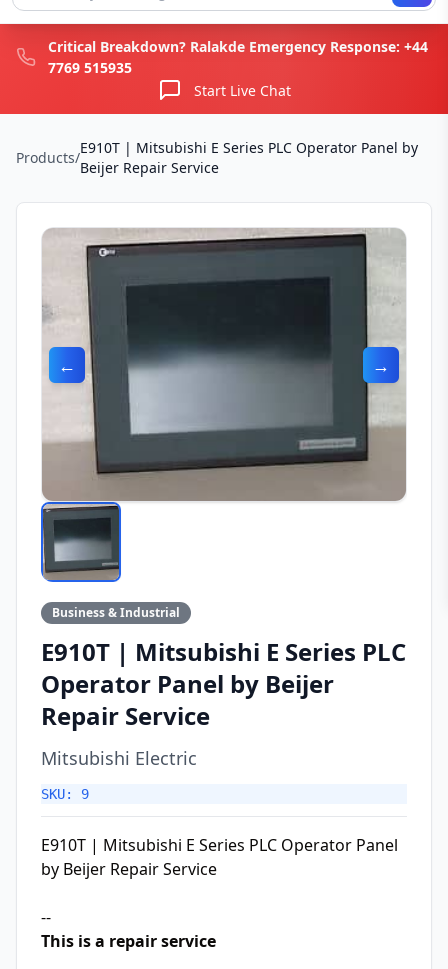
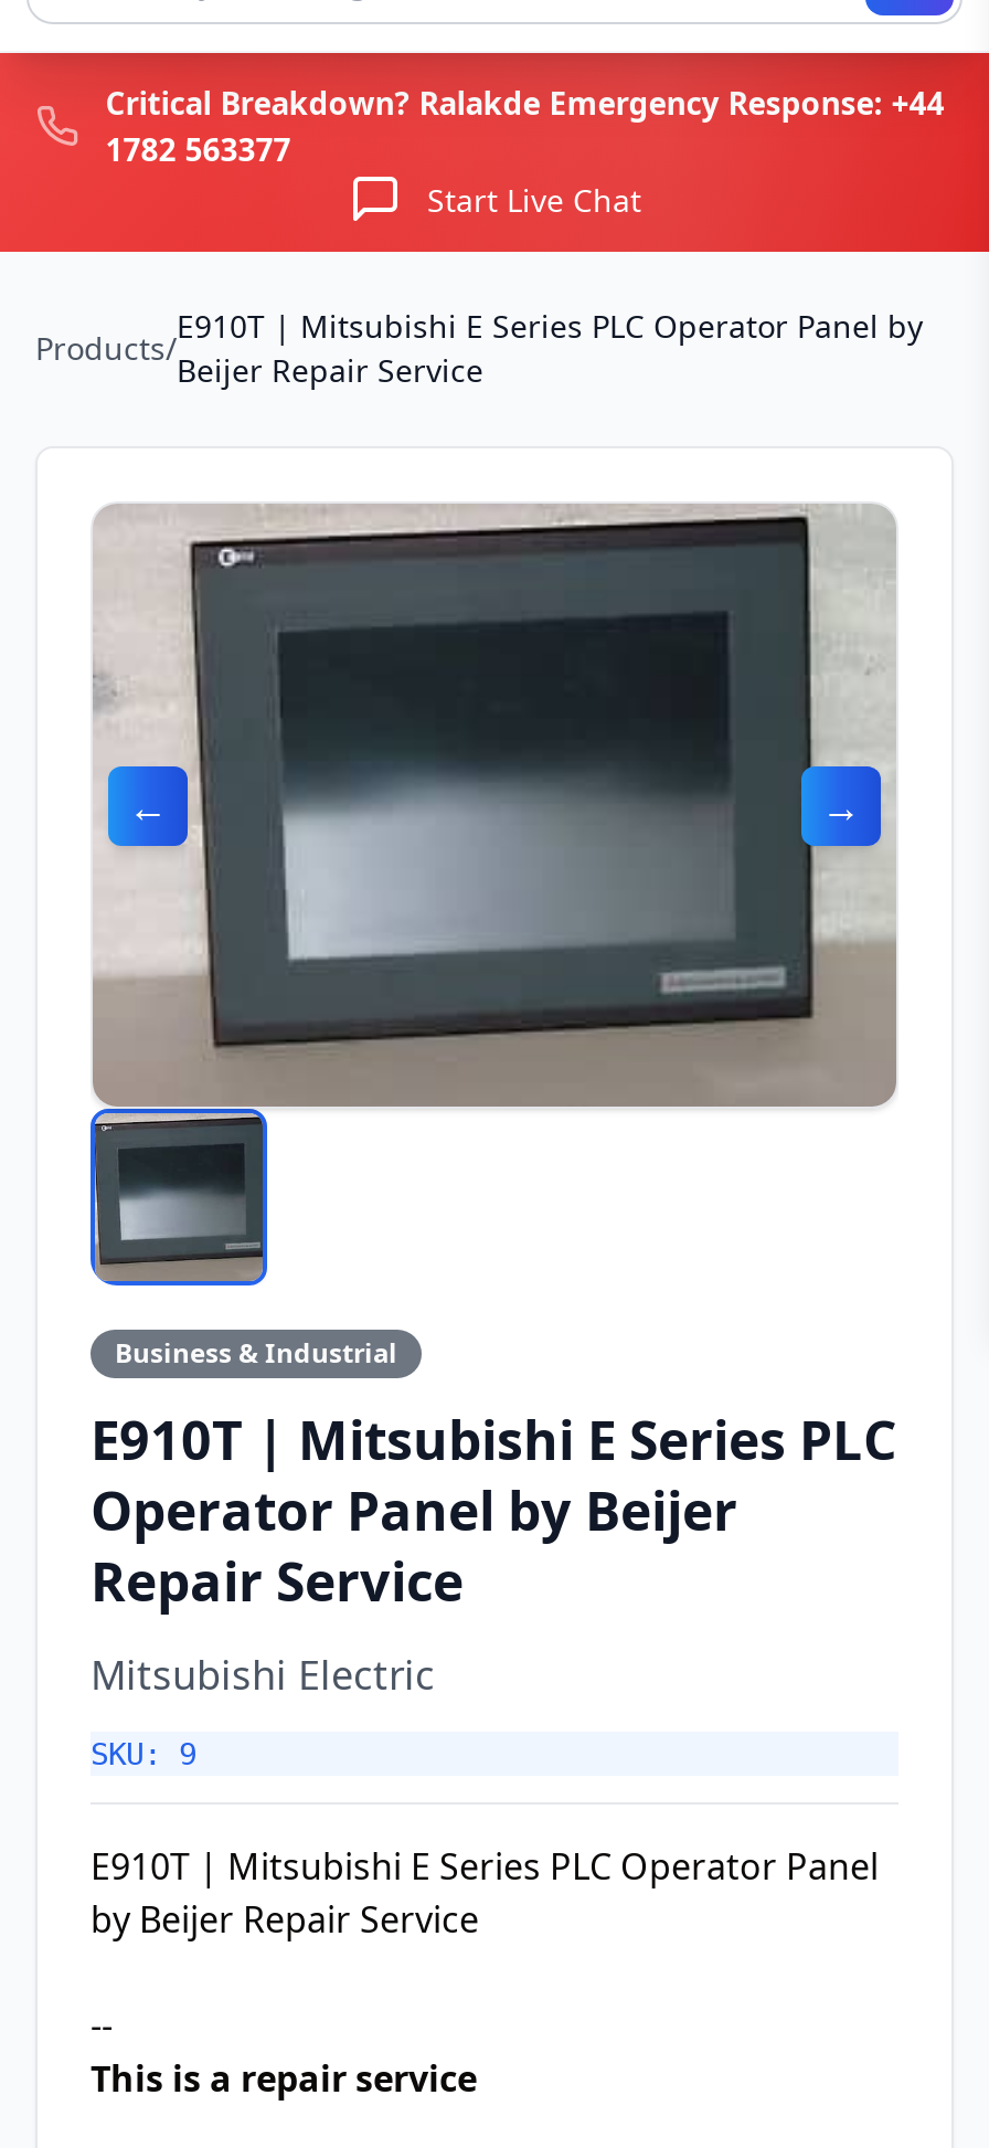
- 7769 515935
+ 1782 563377
